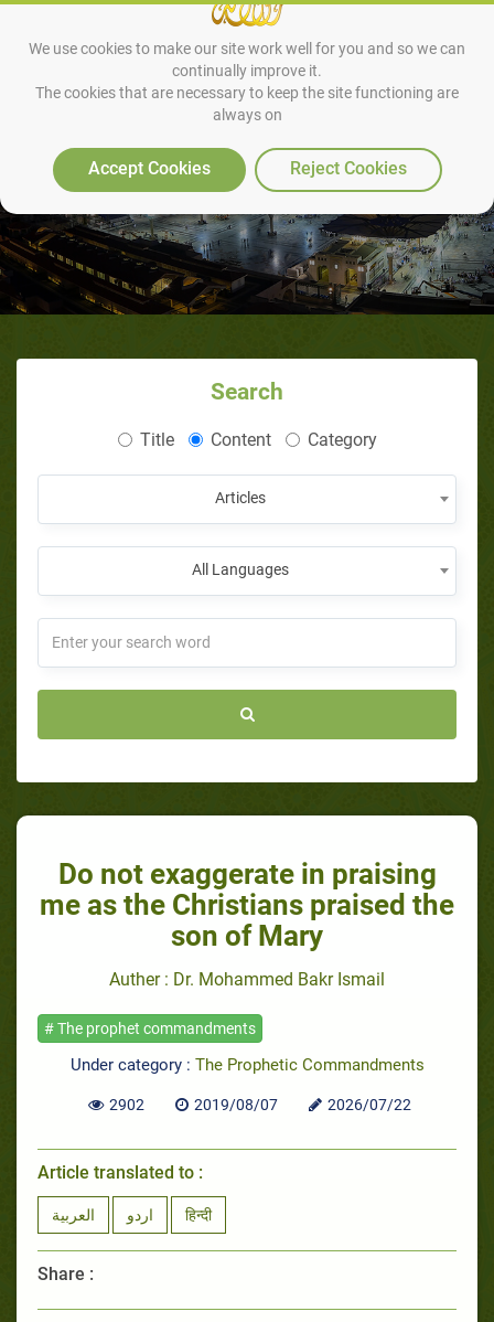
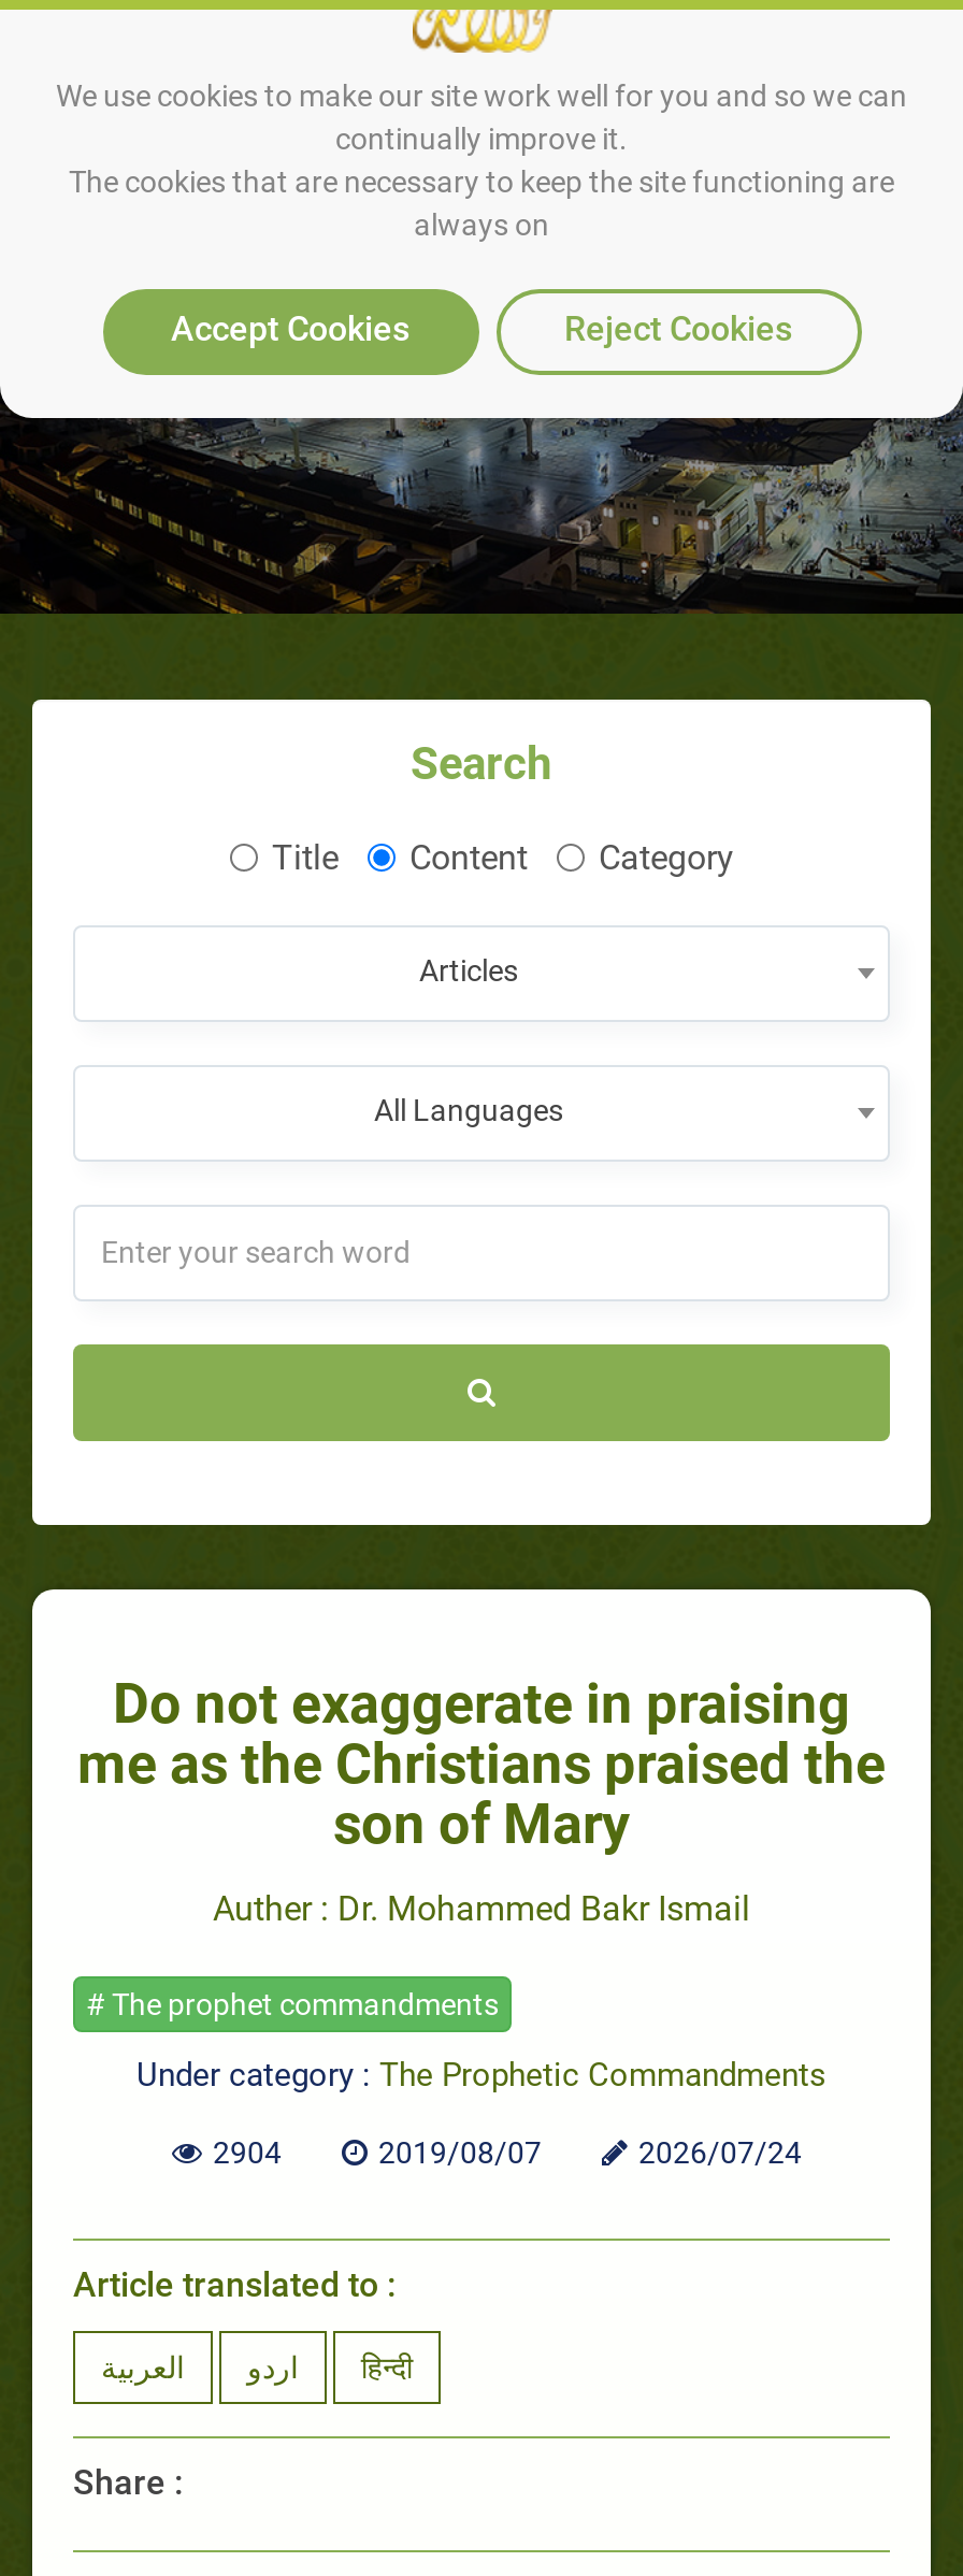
- 2902
+ 2904

- 2026/07/22
+ 2026/07/24
